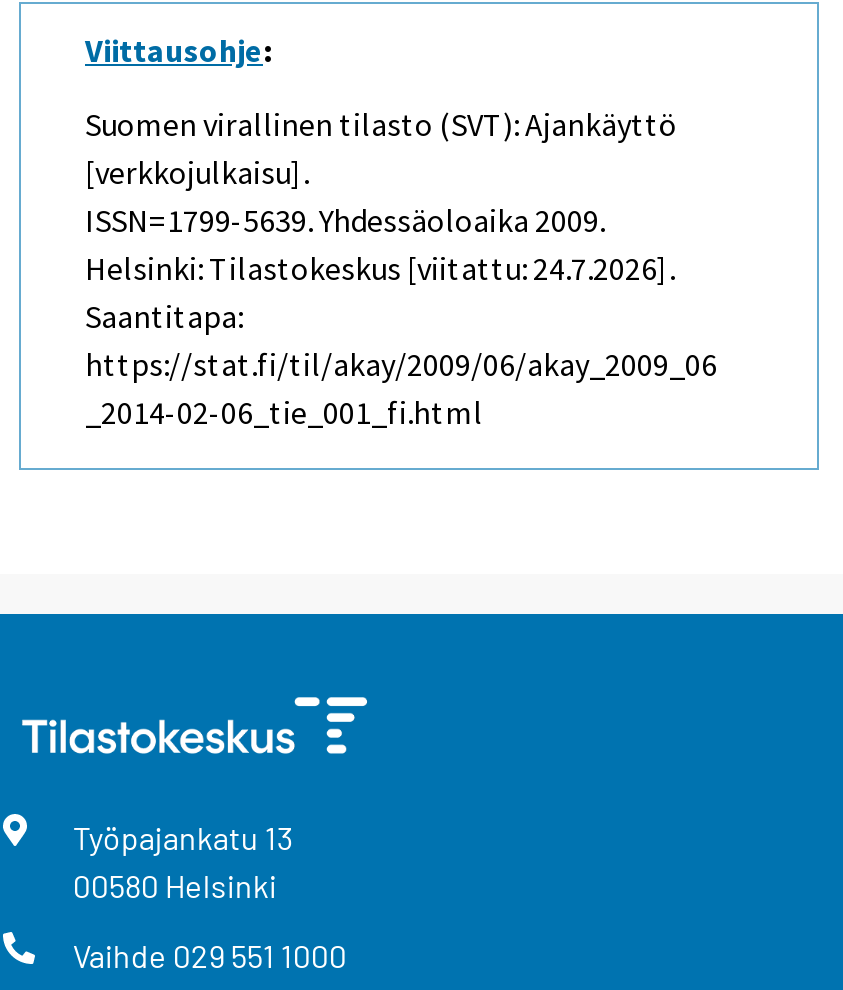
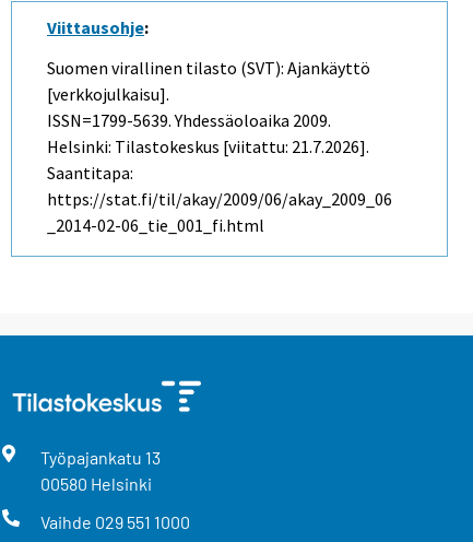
- Helsinki: Tilastokeskus [viitattu: 24.7.2026].
+ Helsinki: Tilastokeskus [viitattu: 21.7.2026].
